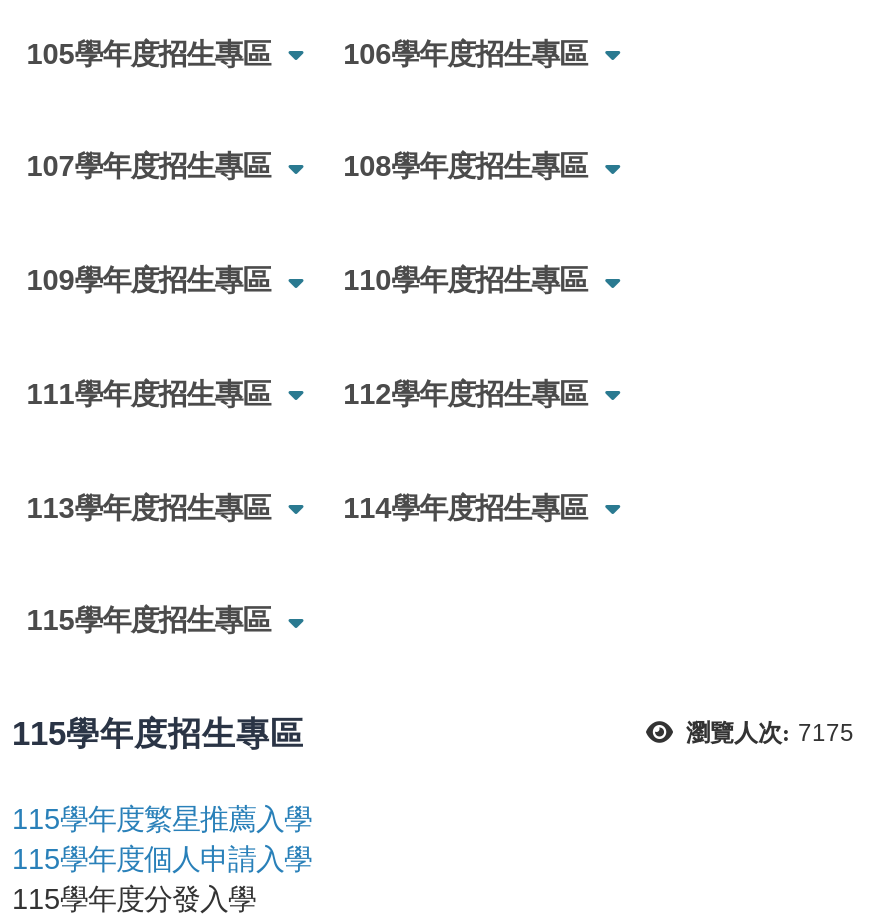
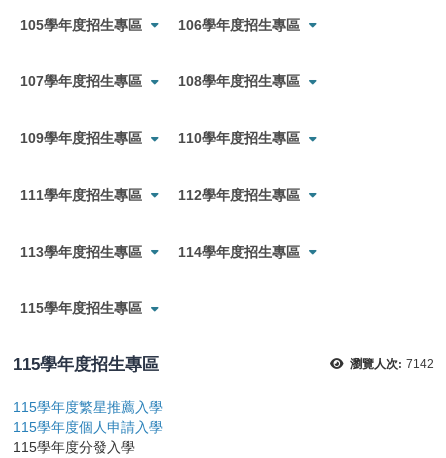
- 瀏覽人次: 7175
+ 瀏覽人次: 7142
